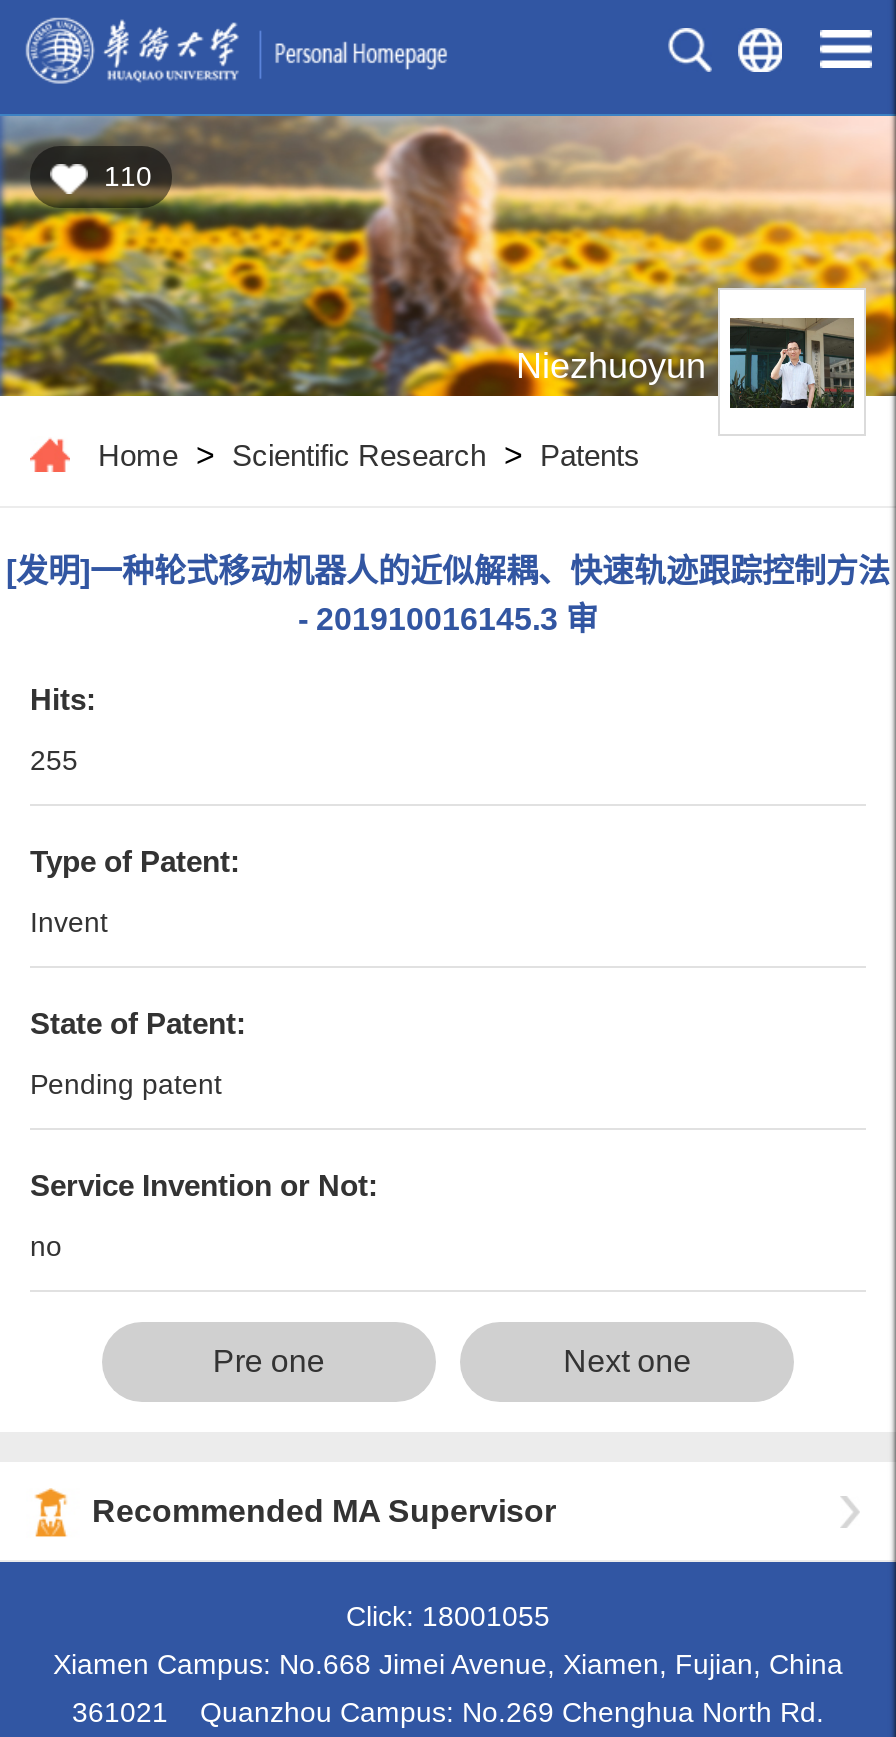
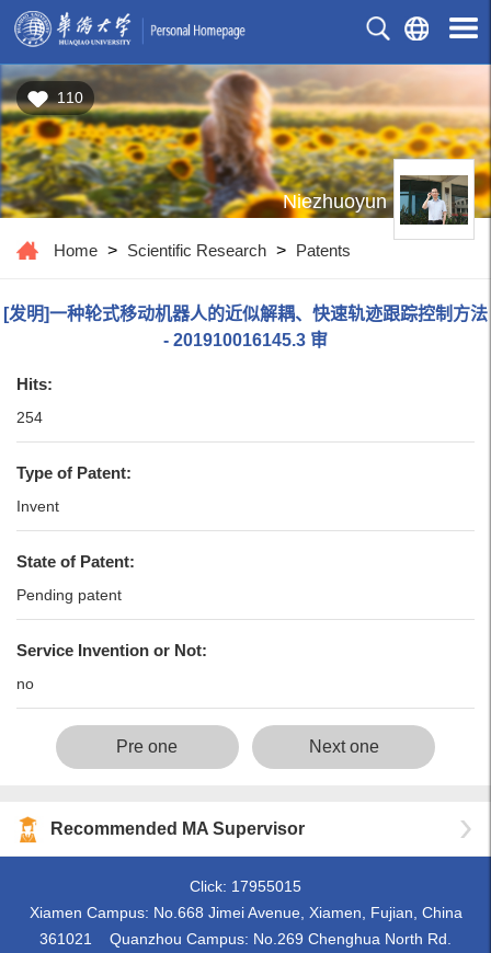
- 255
+ 254

- Click: 18001055
+ Click: 17955015
